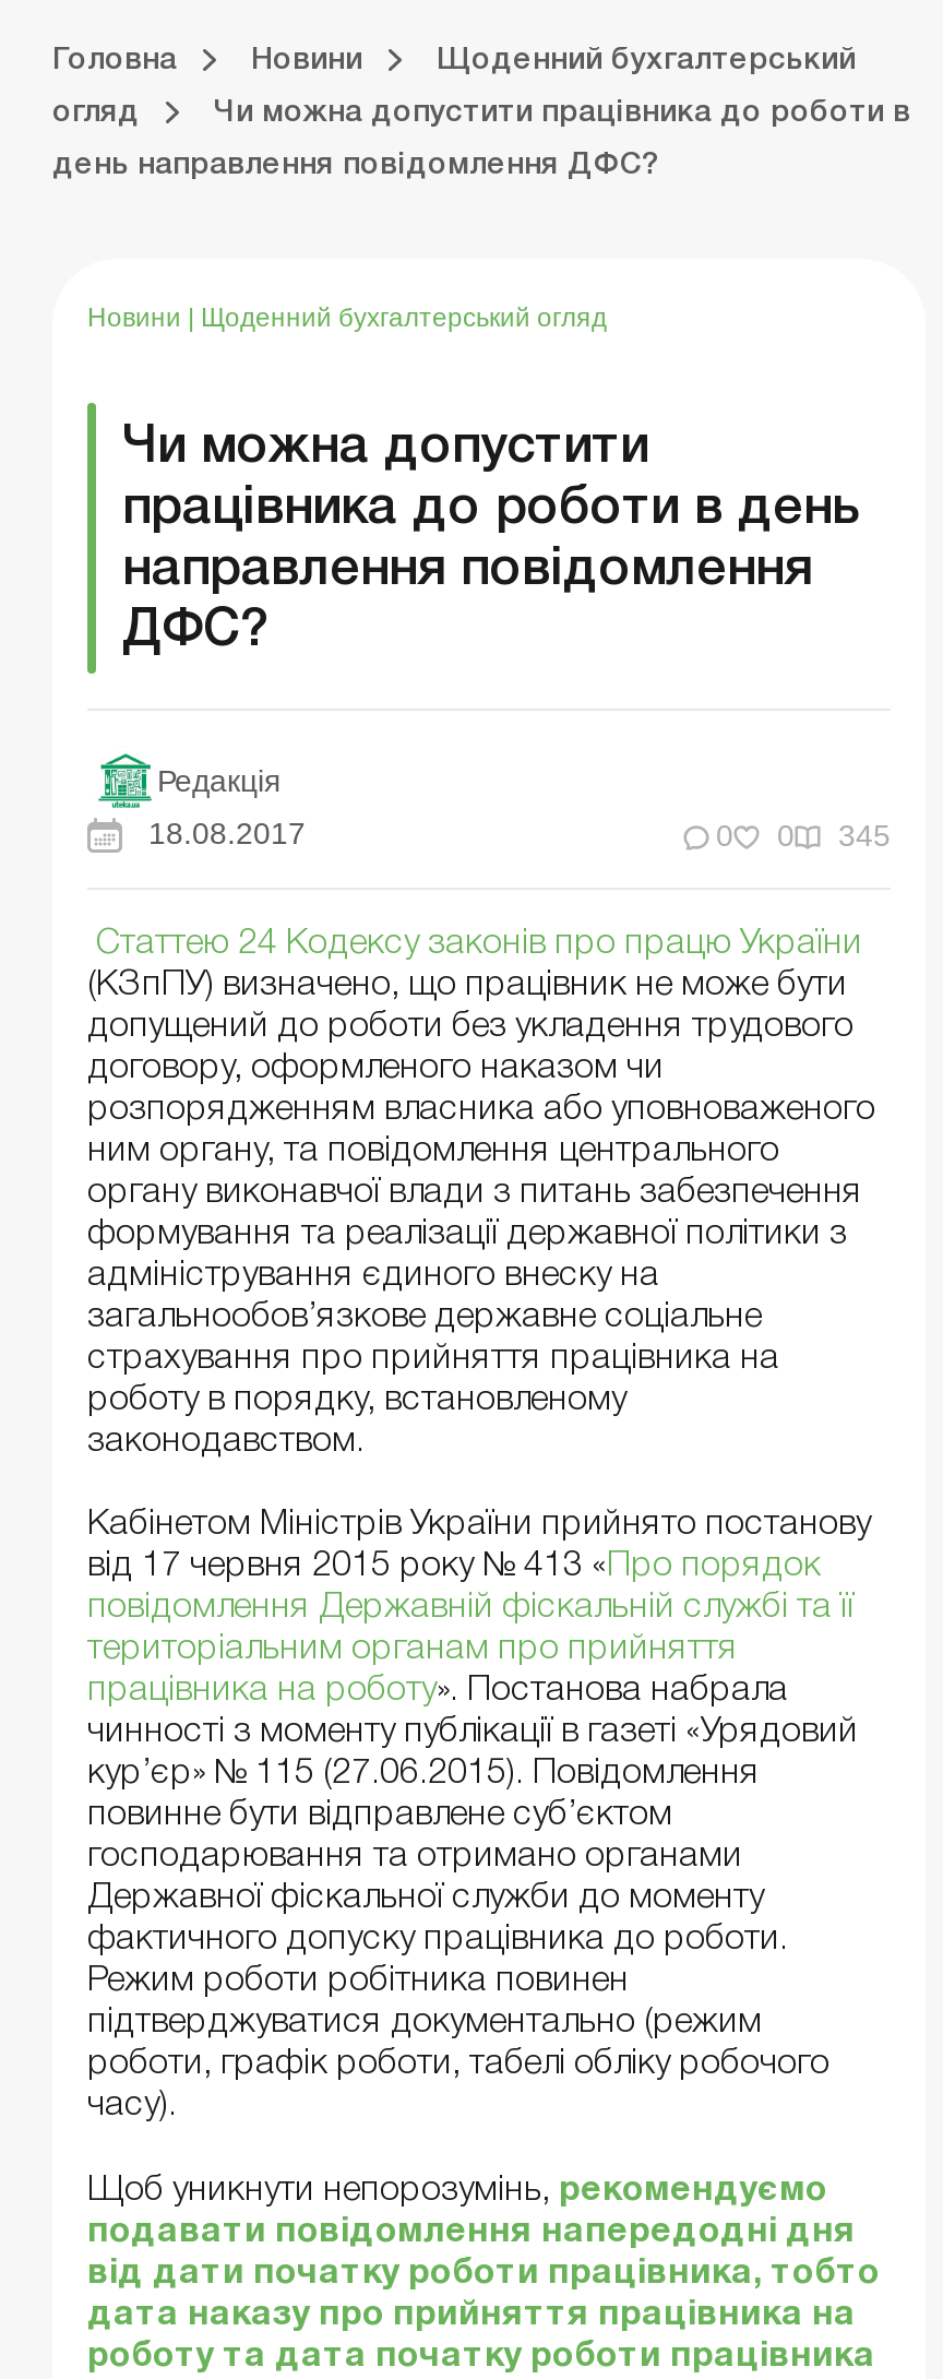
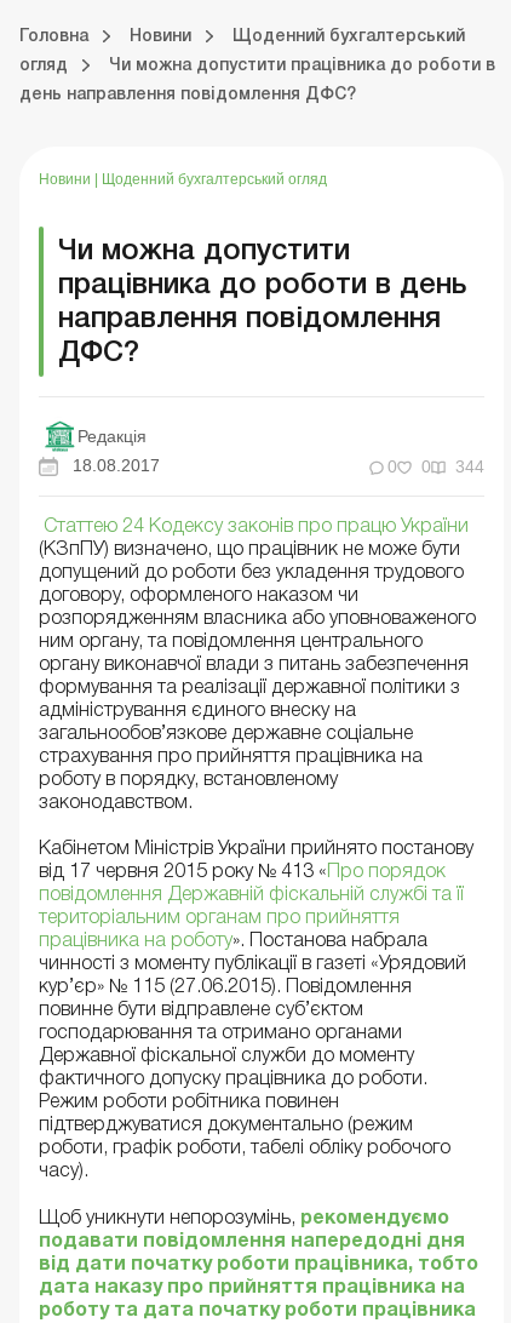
- 345
+ 344
